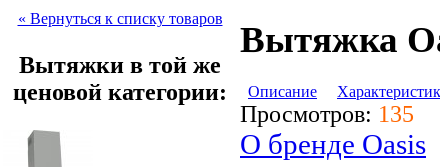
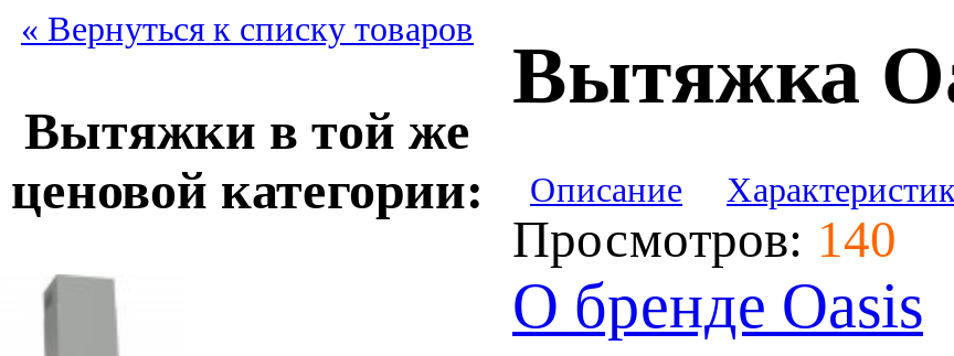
- Просмотров: 135
+ Просмотров: 140
